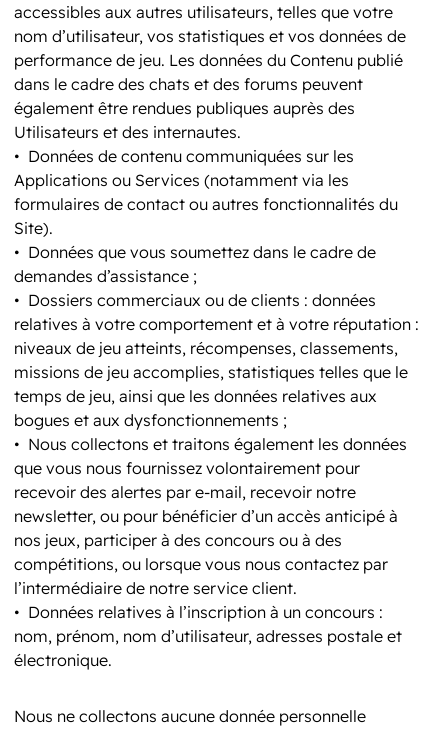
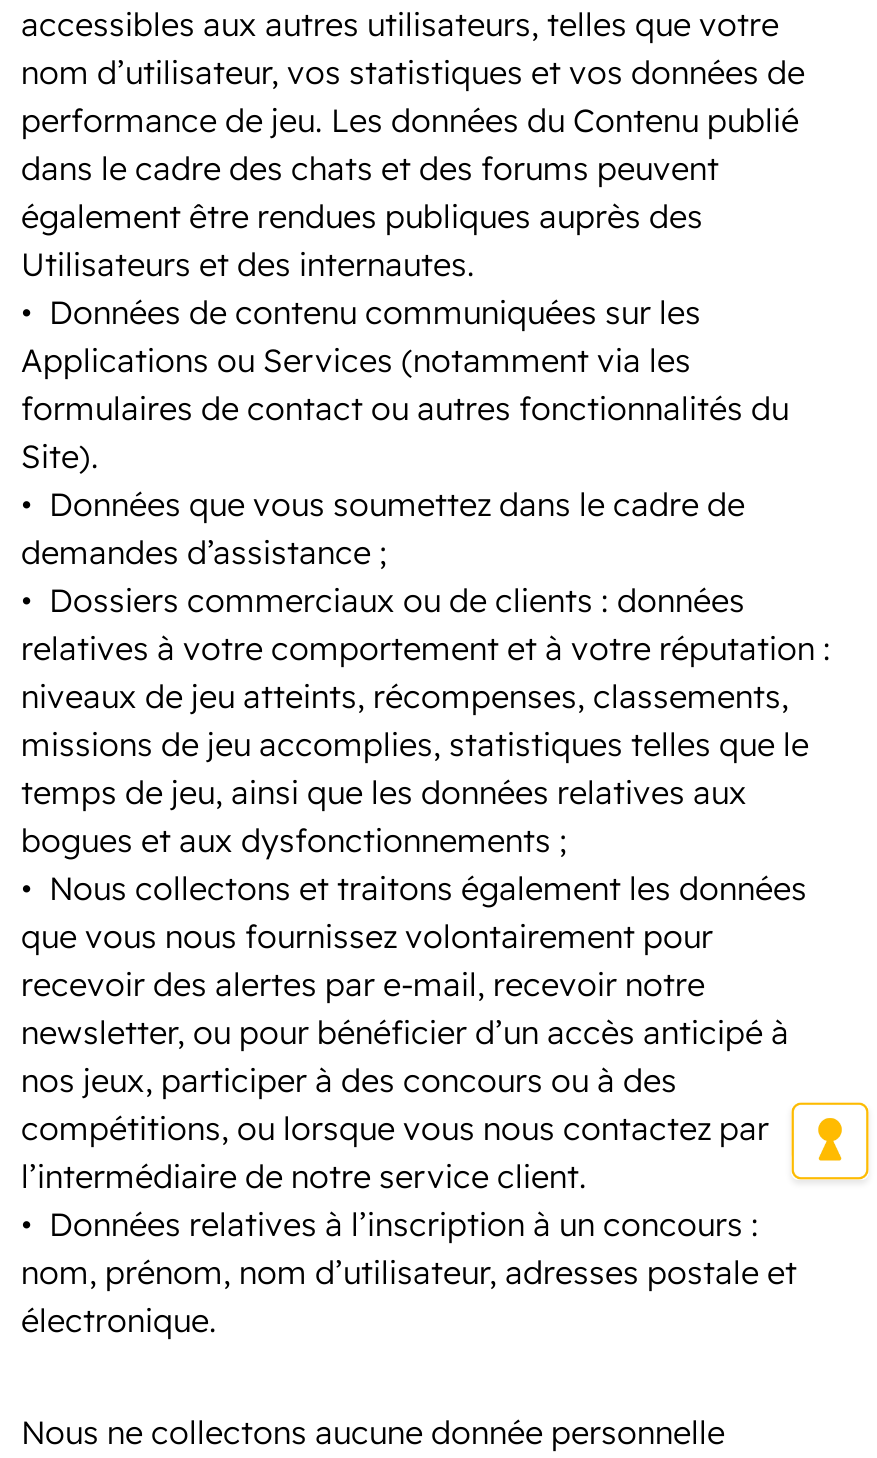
+ [image]
